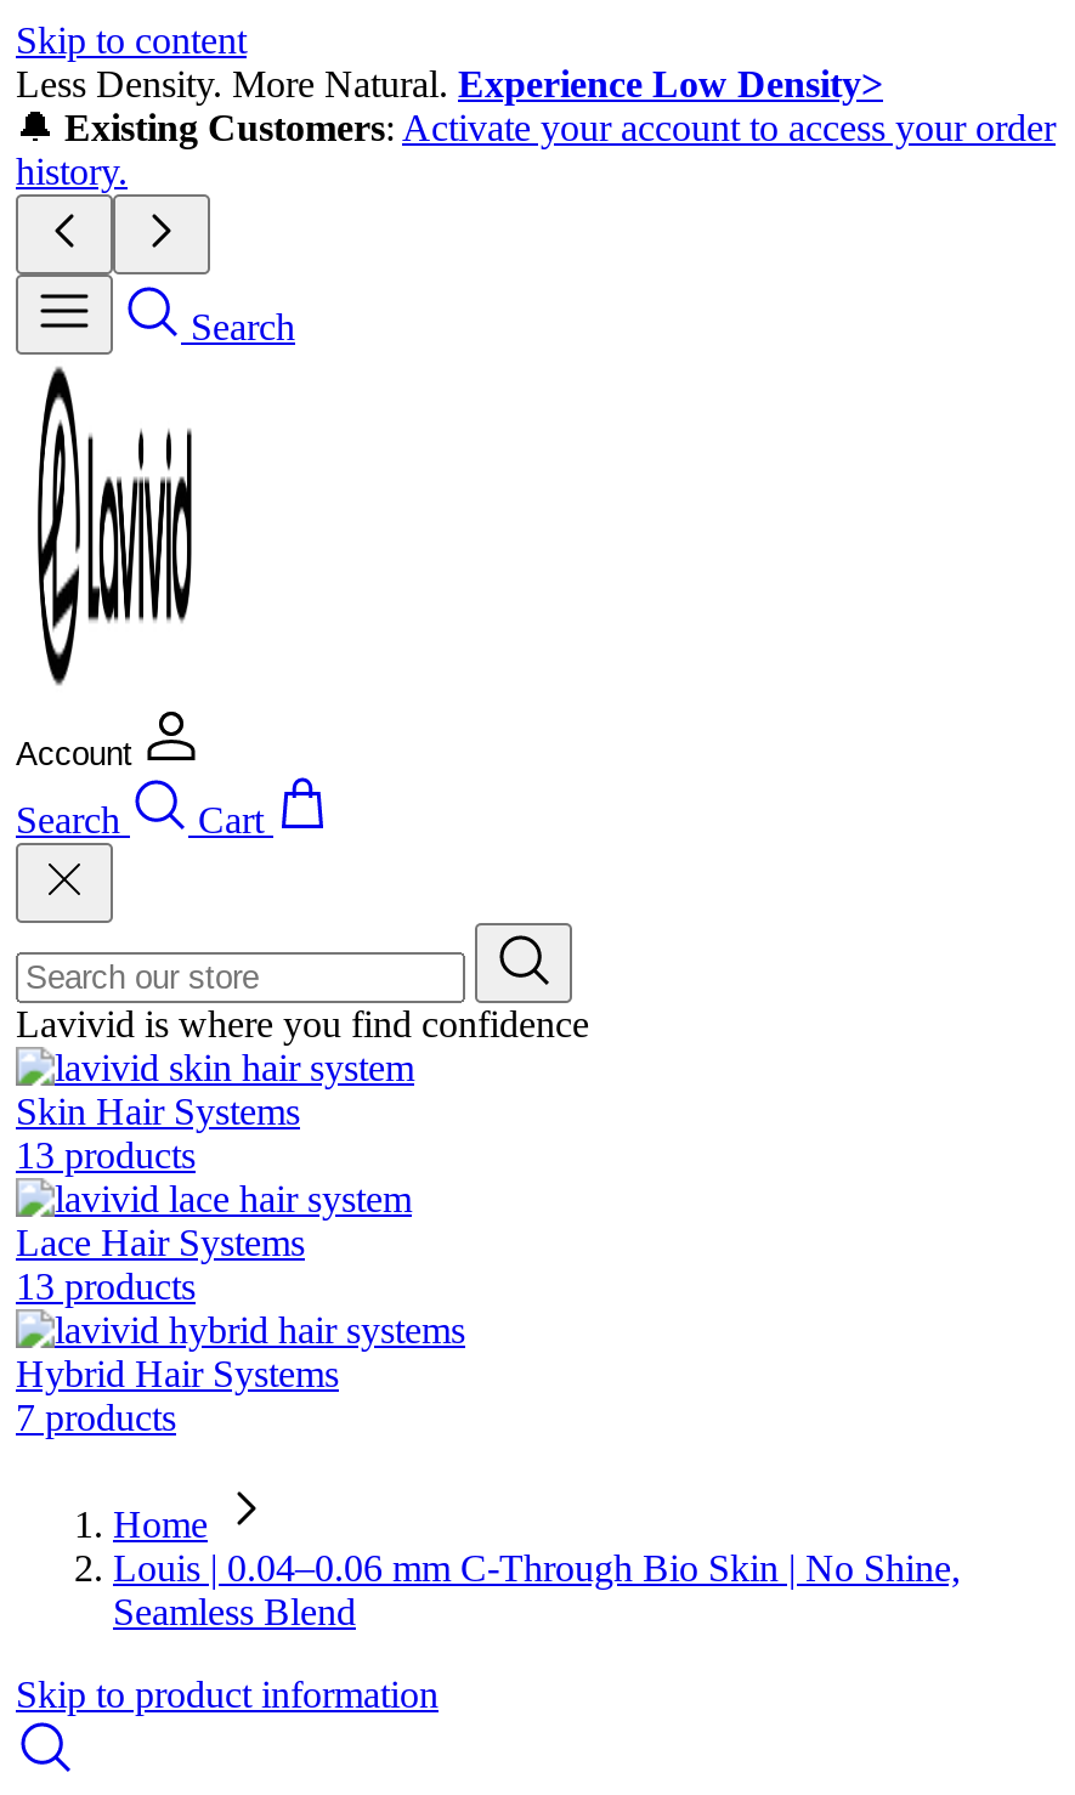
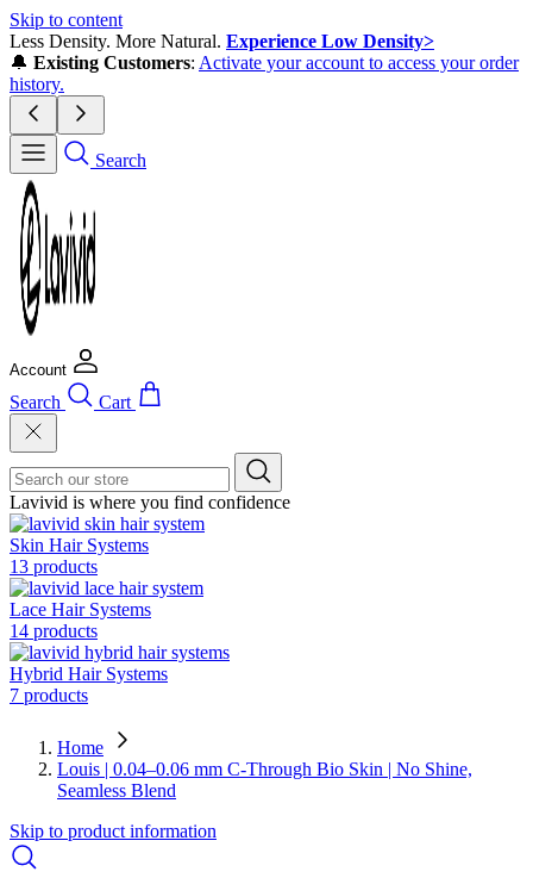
- 13 products
+ 14 products
